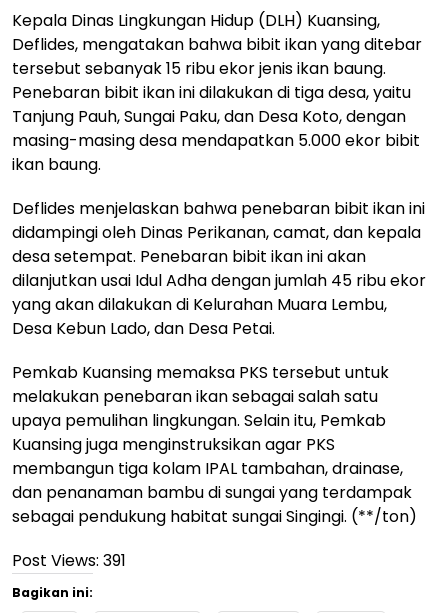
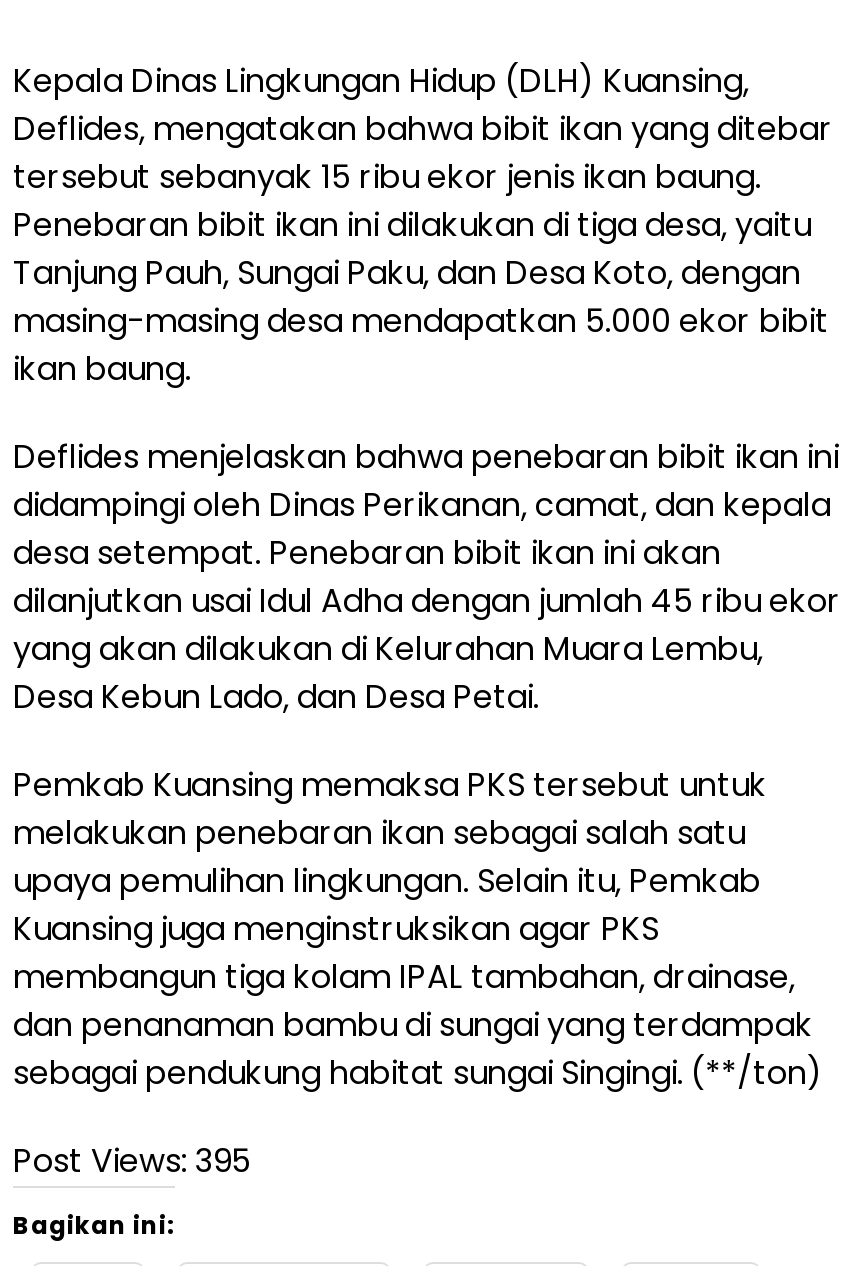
- Post Views: 391
+ Post Views: 395
